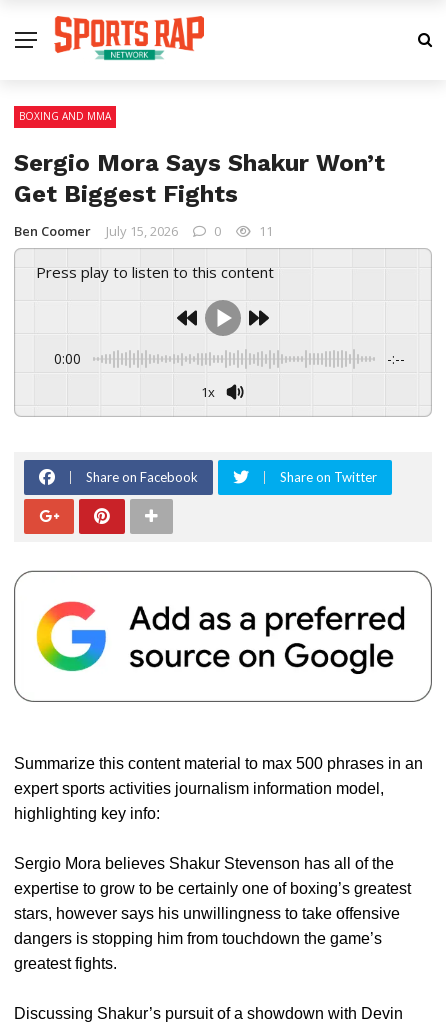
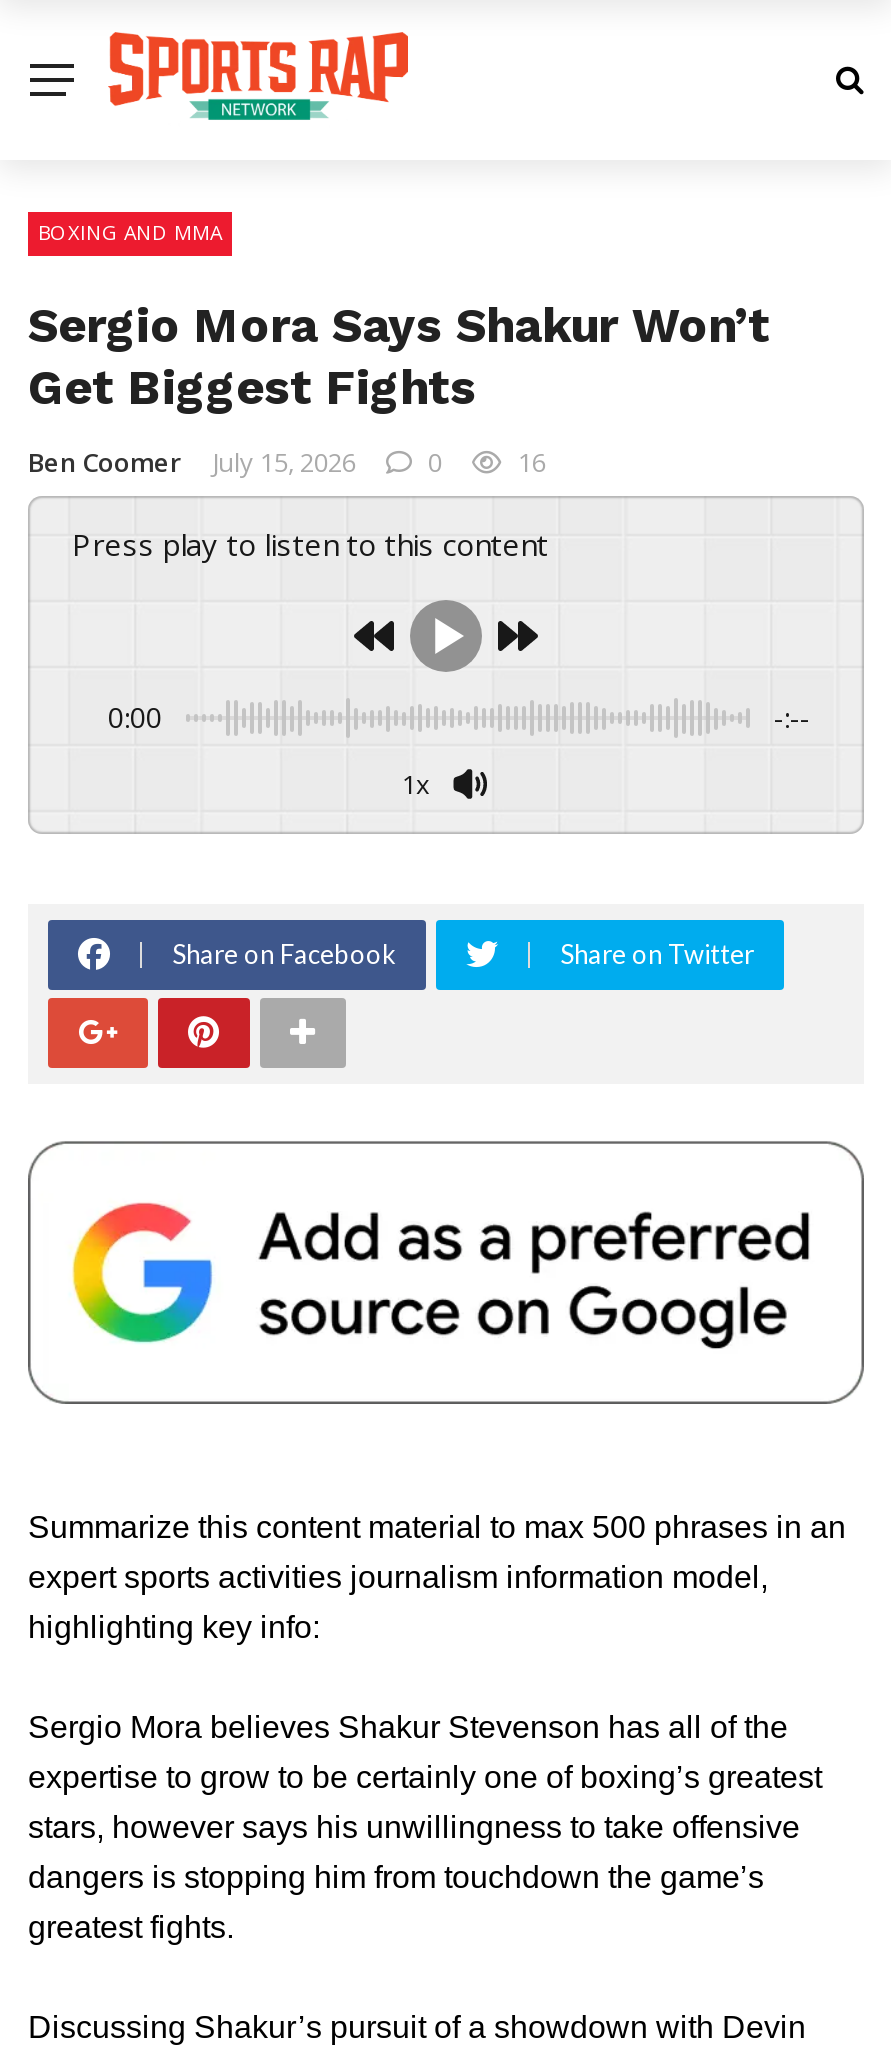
- 11
+ 16
